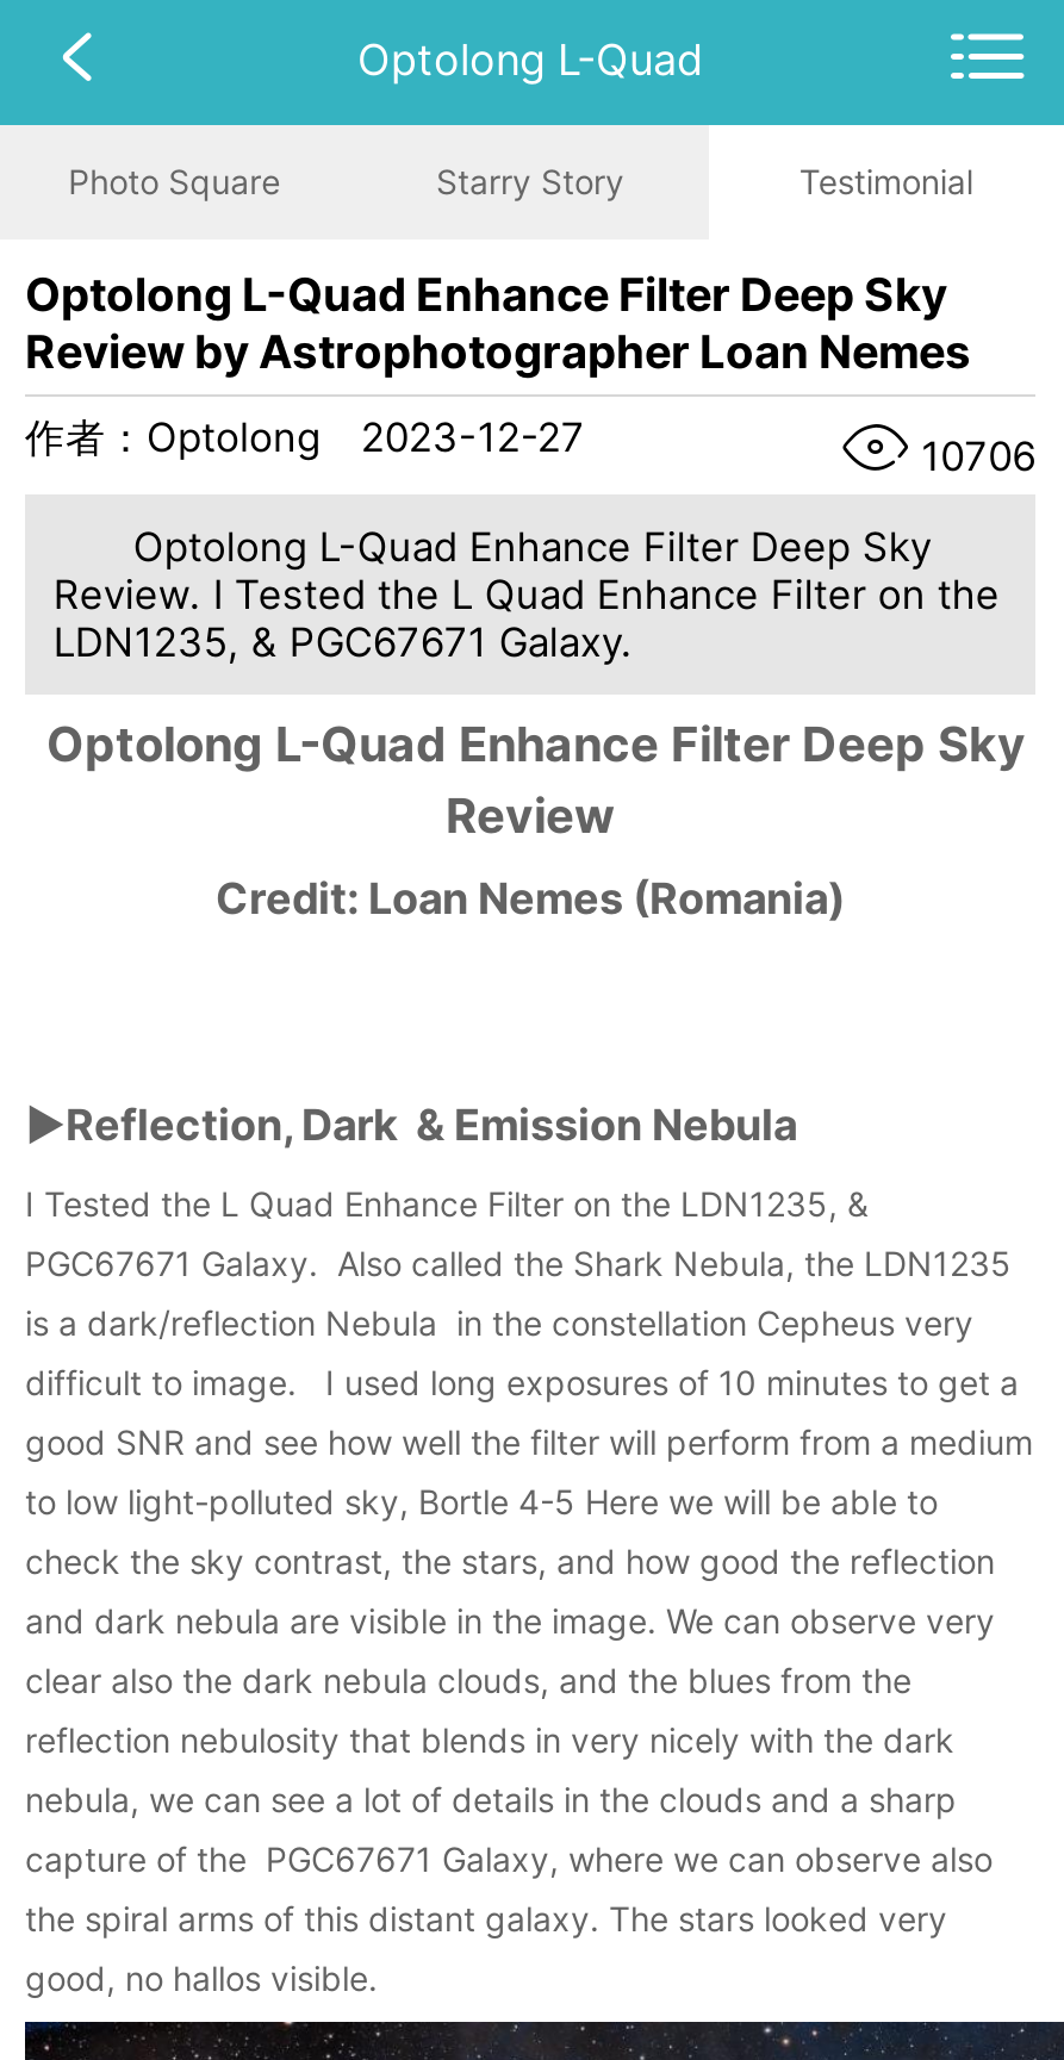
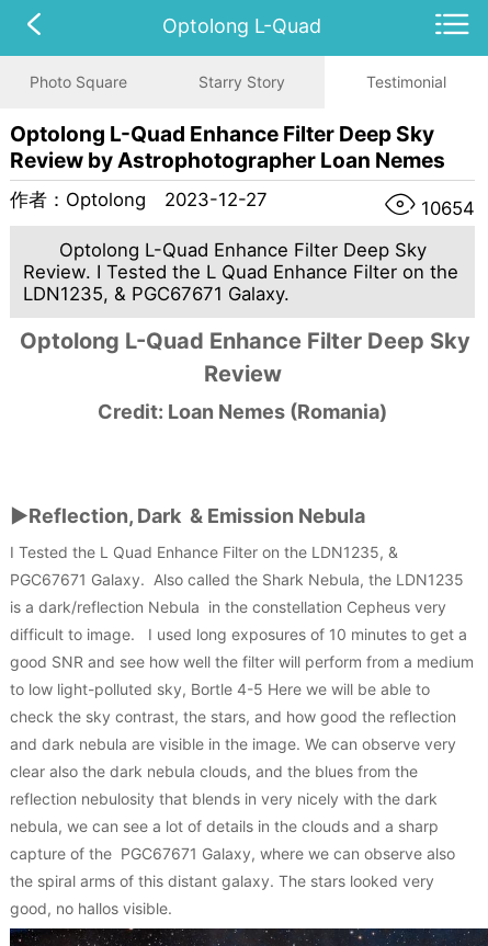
- 10706
+ 10654
